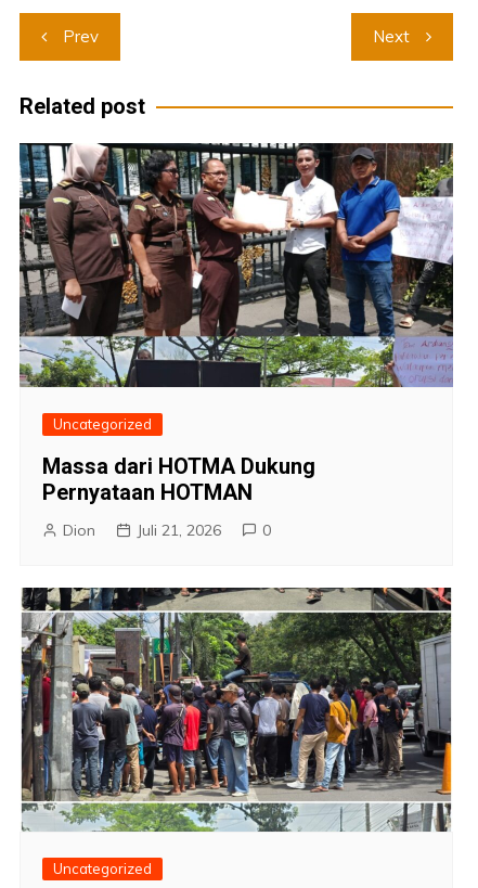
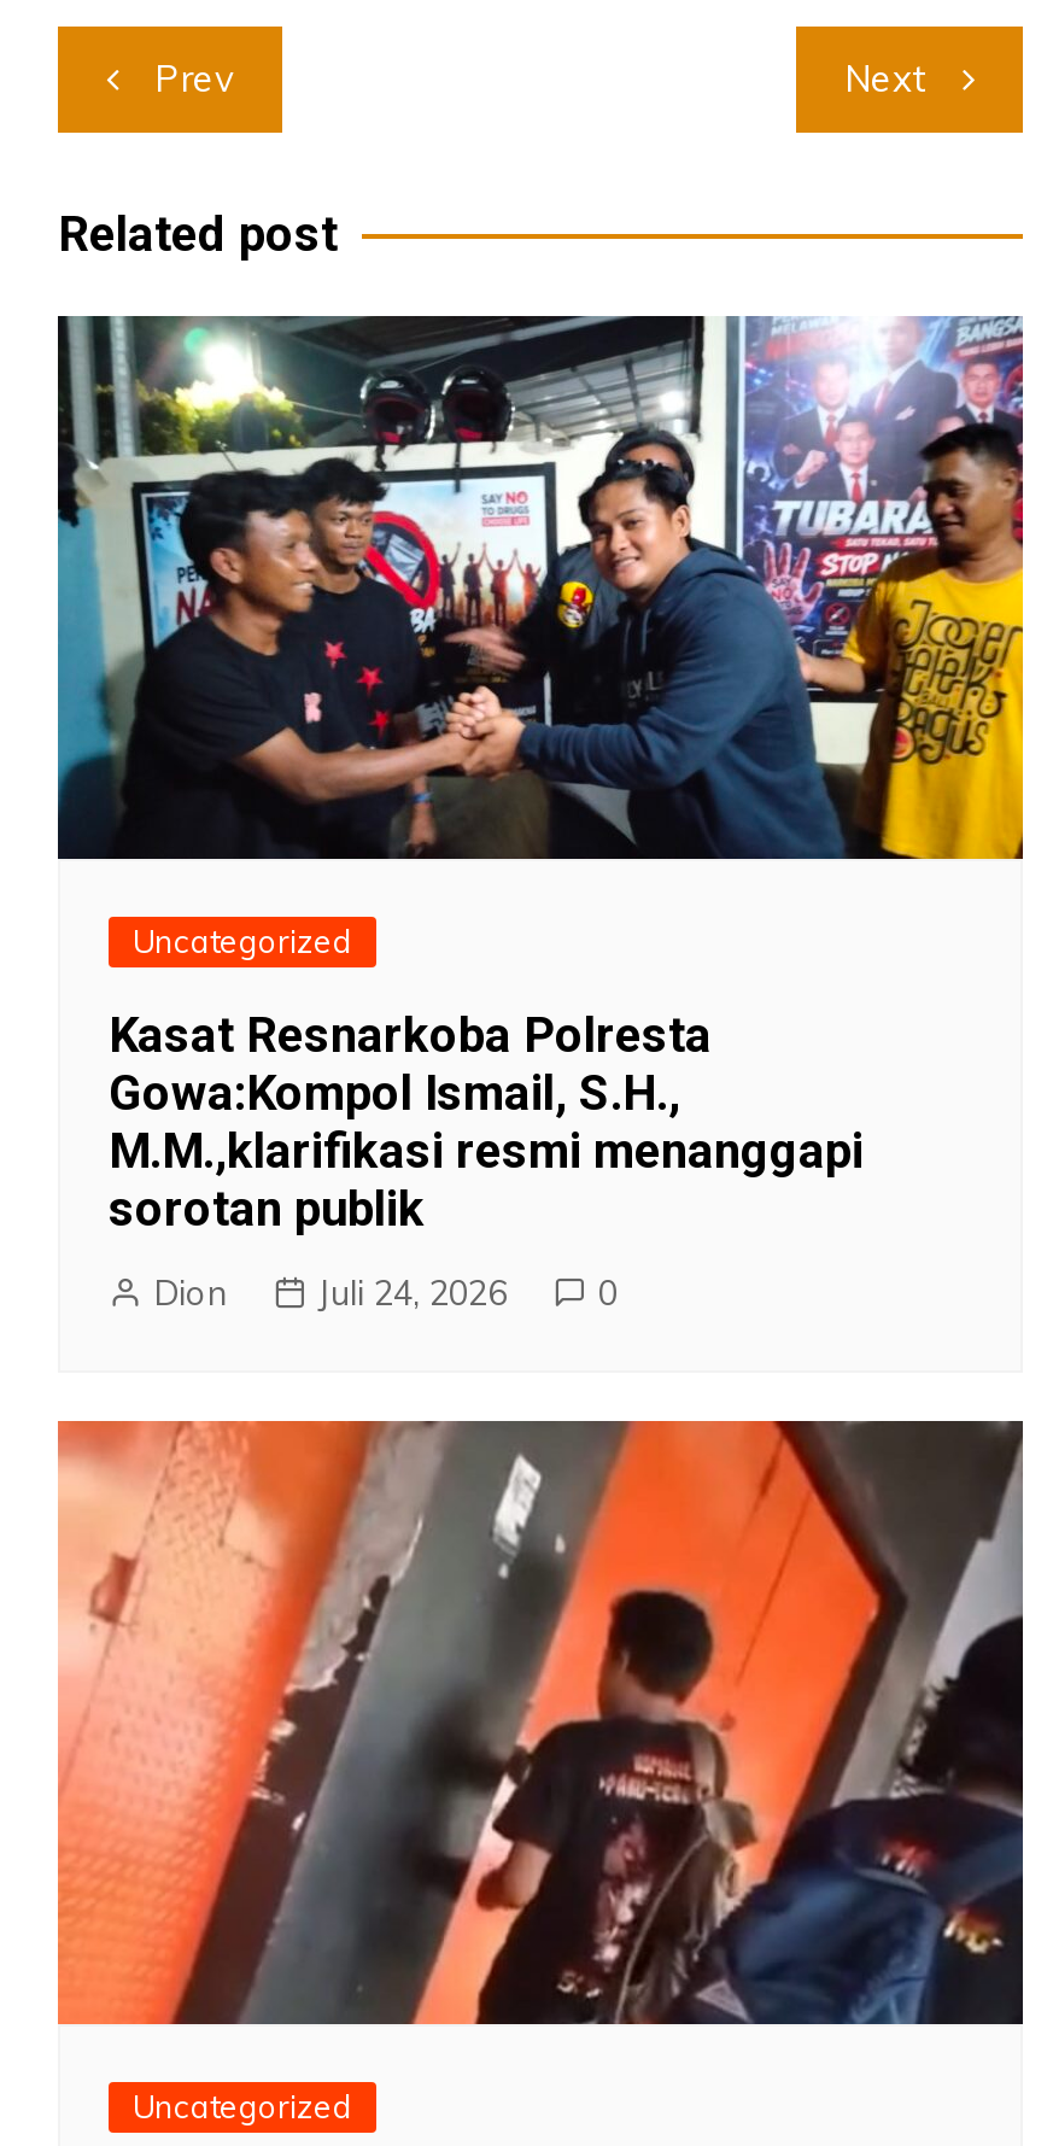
- [image]
+ [image]

- Massa dari HOTMA Dukung
- Pernyataan HOTMAN
+ Kasat Resnarkoba Polresta
+ Gowa:Kompol Ismail, S.H.,
+ M.M.,klarifikasi resmi menanggapi
+ sorotan publik

- Juli 21, 2026
+ Juli 24, 2026

- [image]
+ [image]
